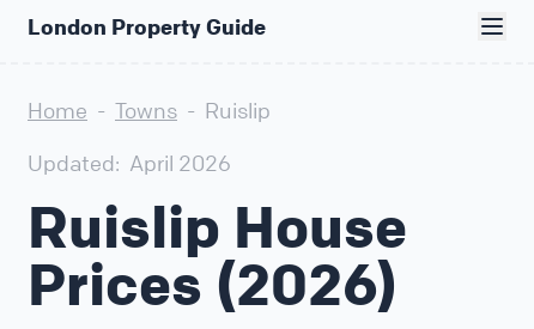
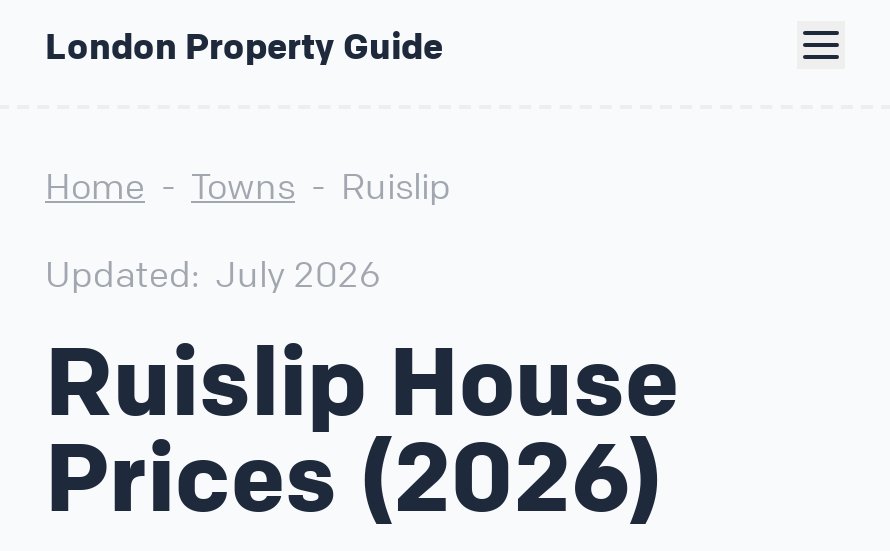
- Updated: April 2026
+ Updated: July 2026
